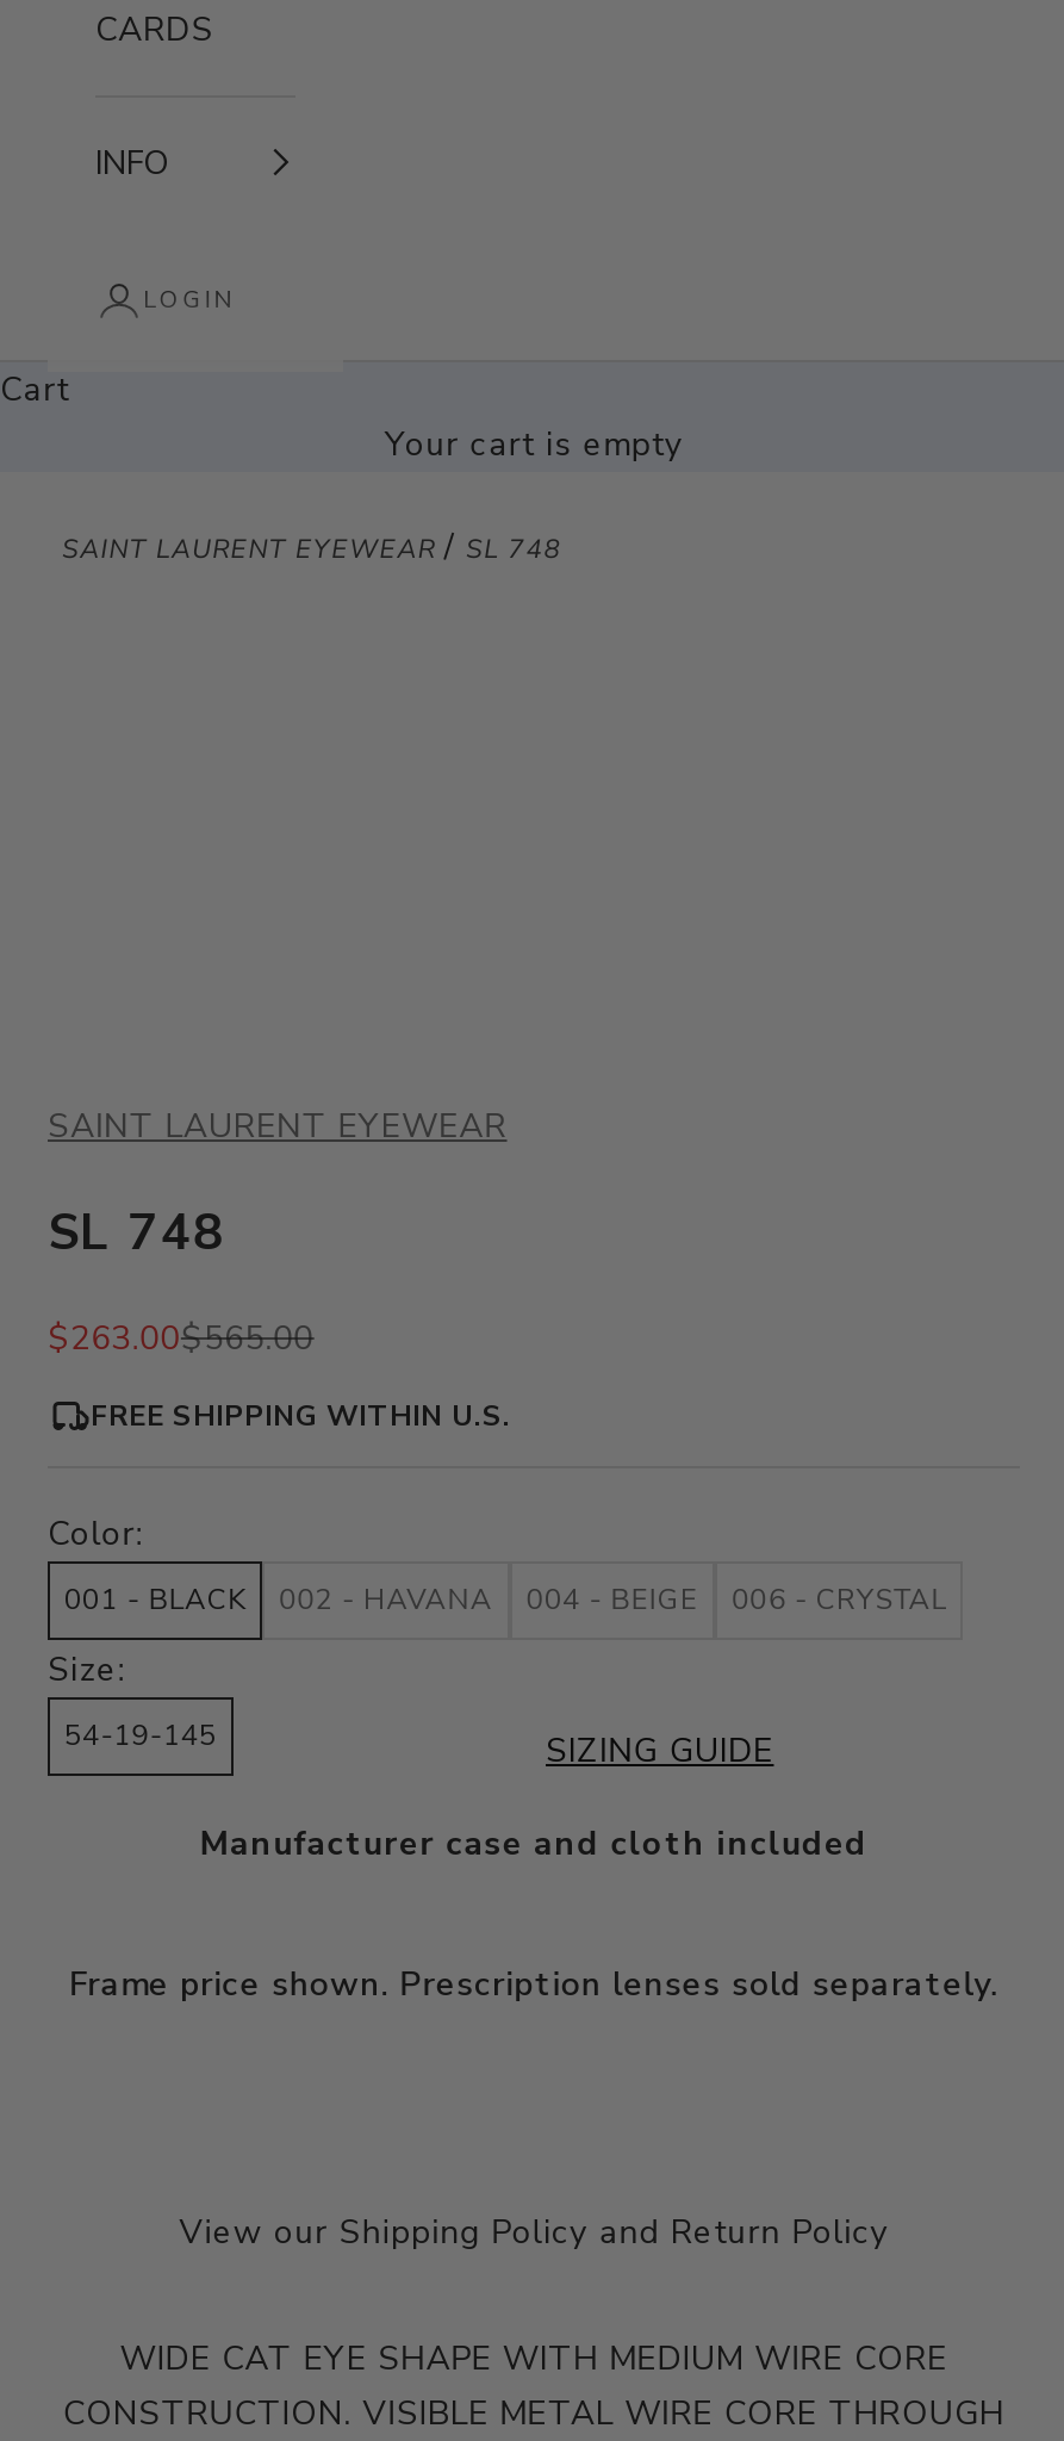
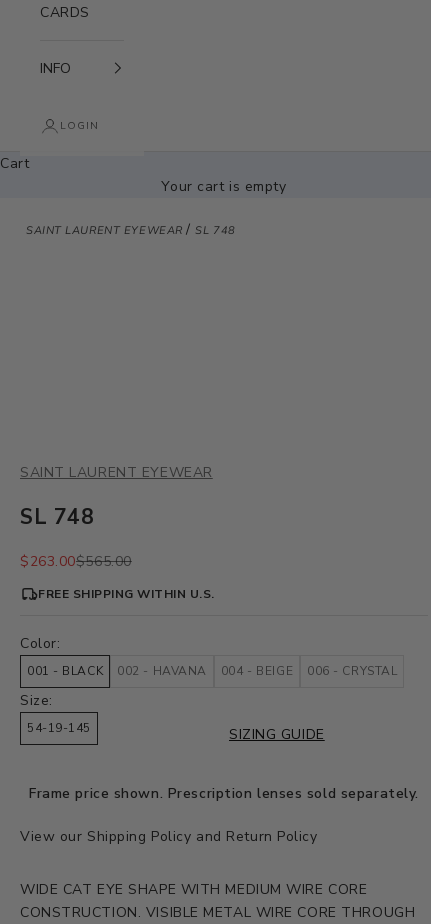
- Manufacturer case and cloth included
